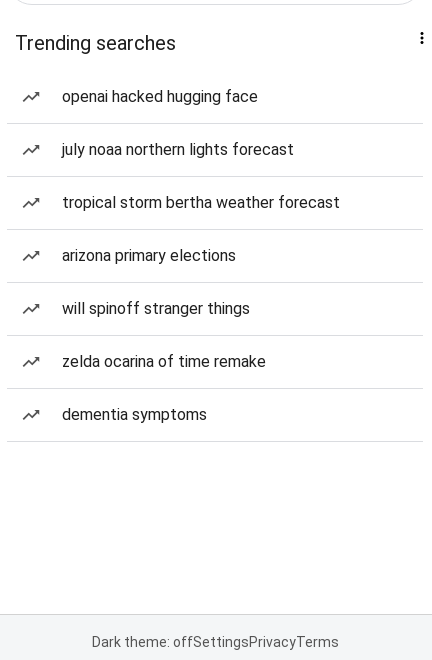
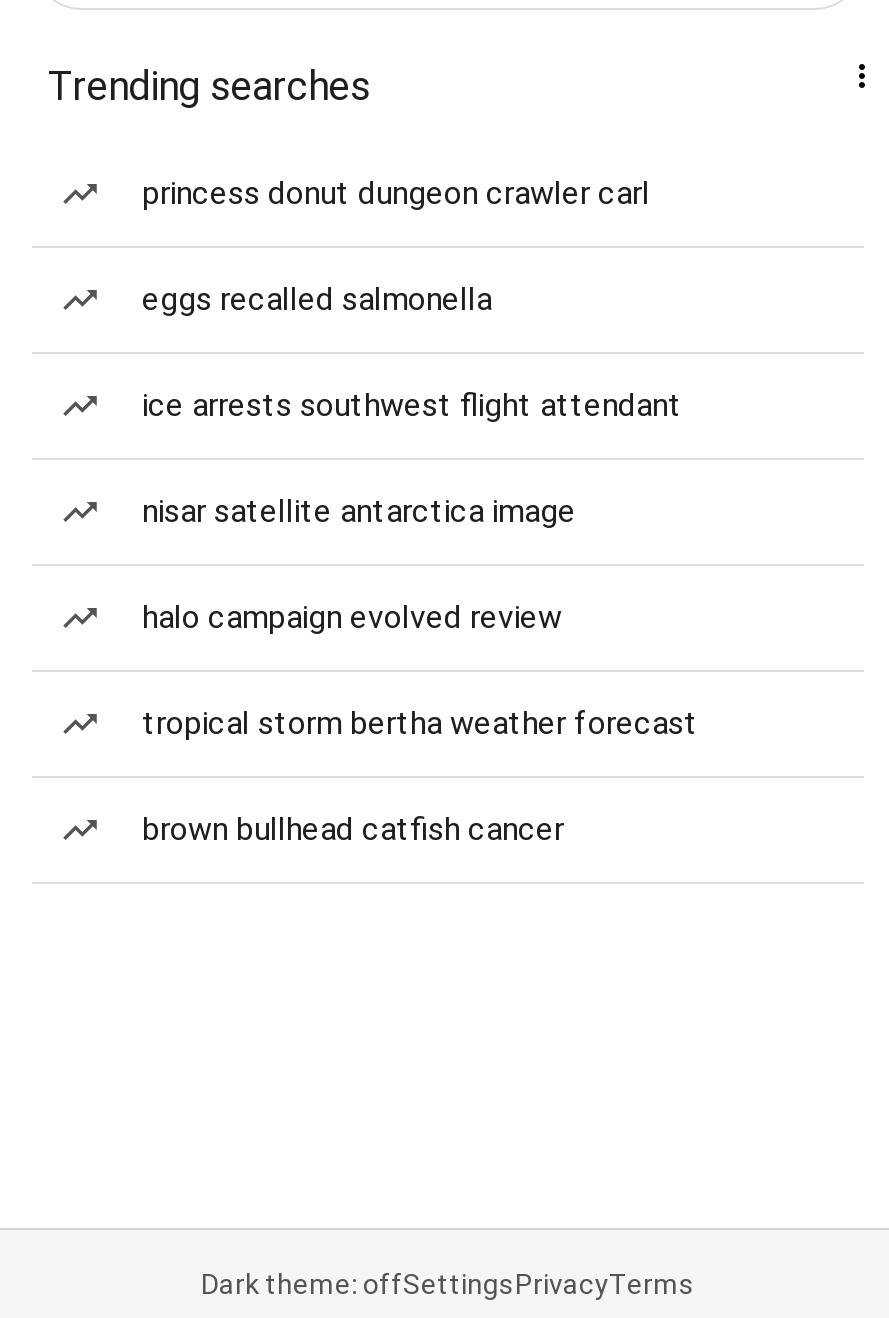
- openai hacked hugging face
- july noaa northern lights forecast
+ princess donut dungeon crawler carl
+ eggs recalled salmonella
+ ice arrests southwest flight attendant
+ nisar satellite antarctica image
+ halo campaign evolved review

moved down: tropical storm bertha weather forecast

- arizona primary elections
- will spinoff stranger things
- zelda ocarina of time remake
- dementia symptoms
+ brown bullhead catfish cancer
